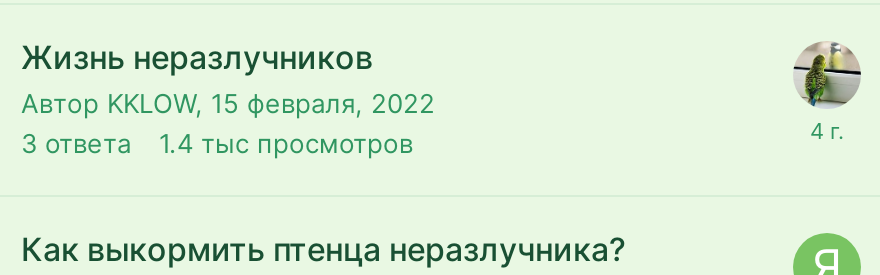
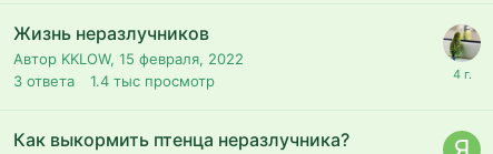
- 1.4 тыс просмотров
+ 1.4 тыс просмотр
